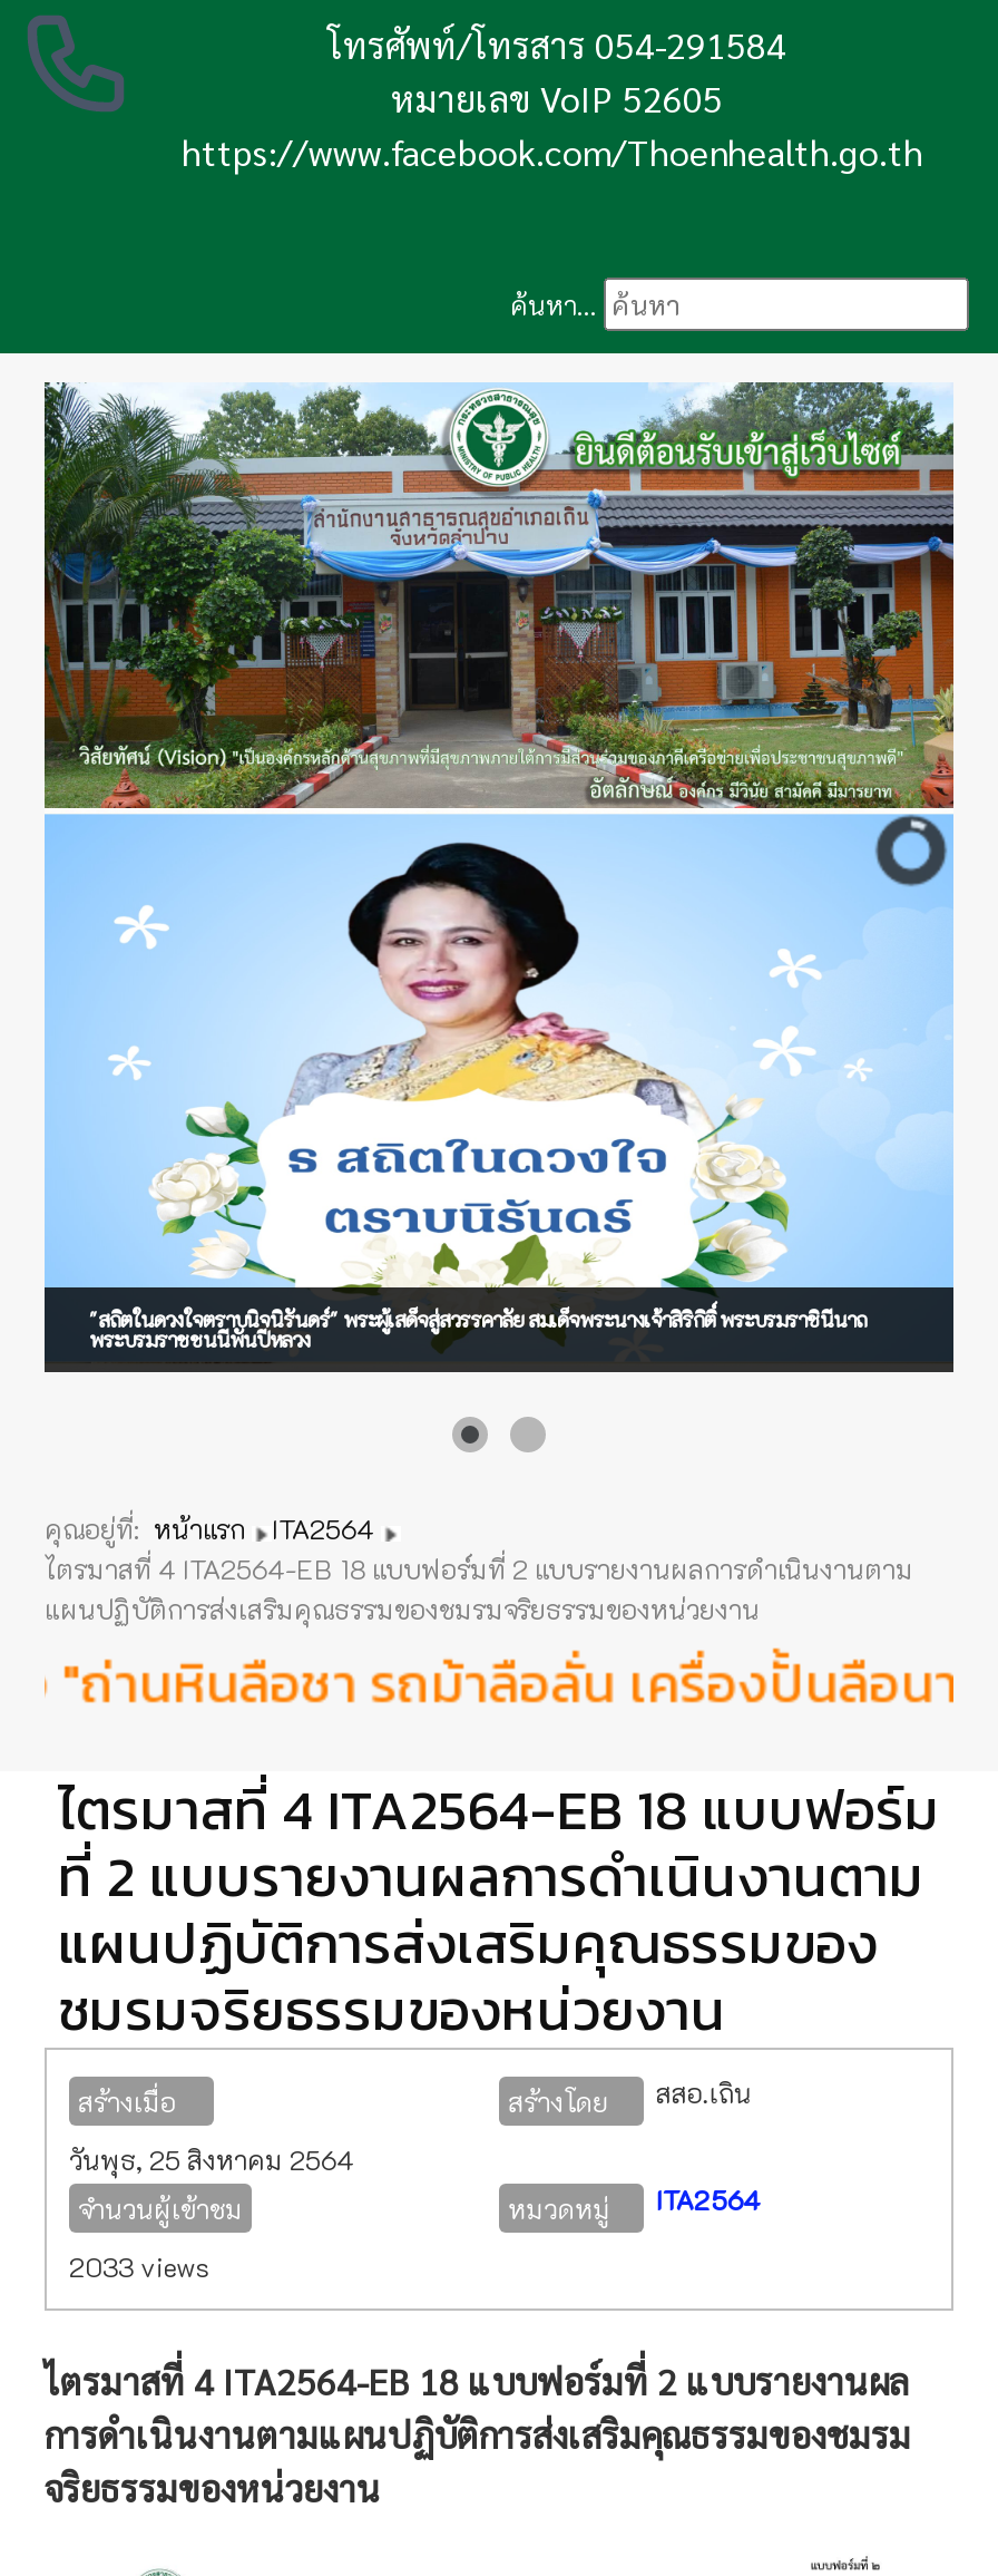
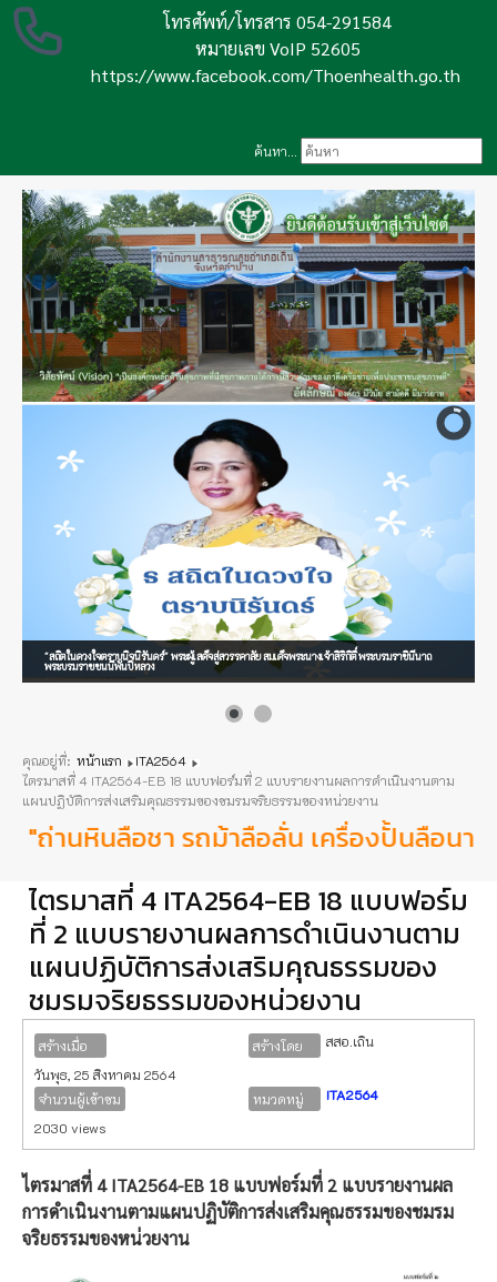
- 2033 views
+ 2030 views
